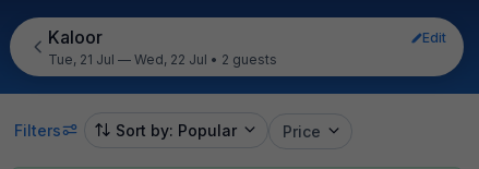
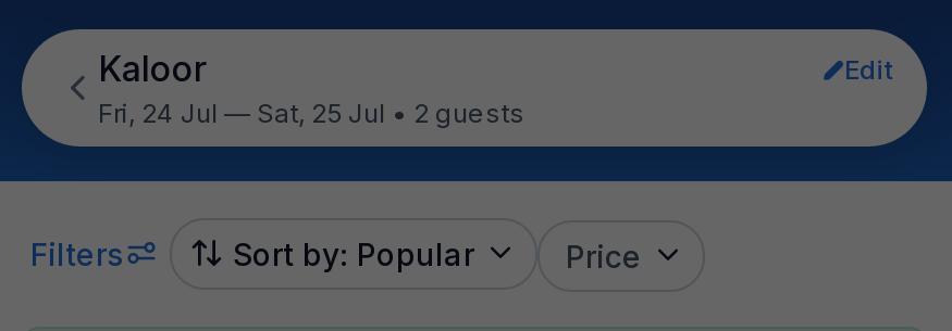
- Tue, 21 Jul — Wed, 22 Jul • 2 guests
+ Fri, 24 Jul — Sat, 25 Jul • 2 guests
